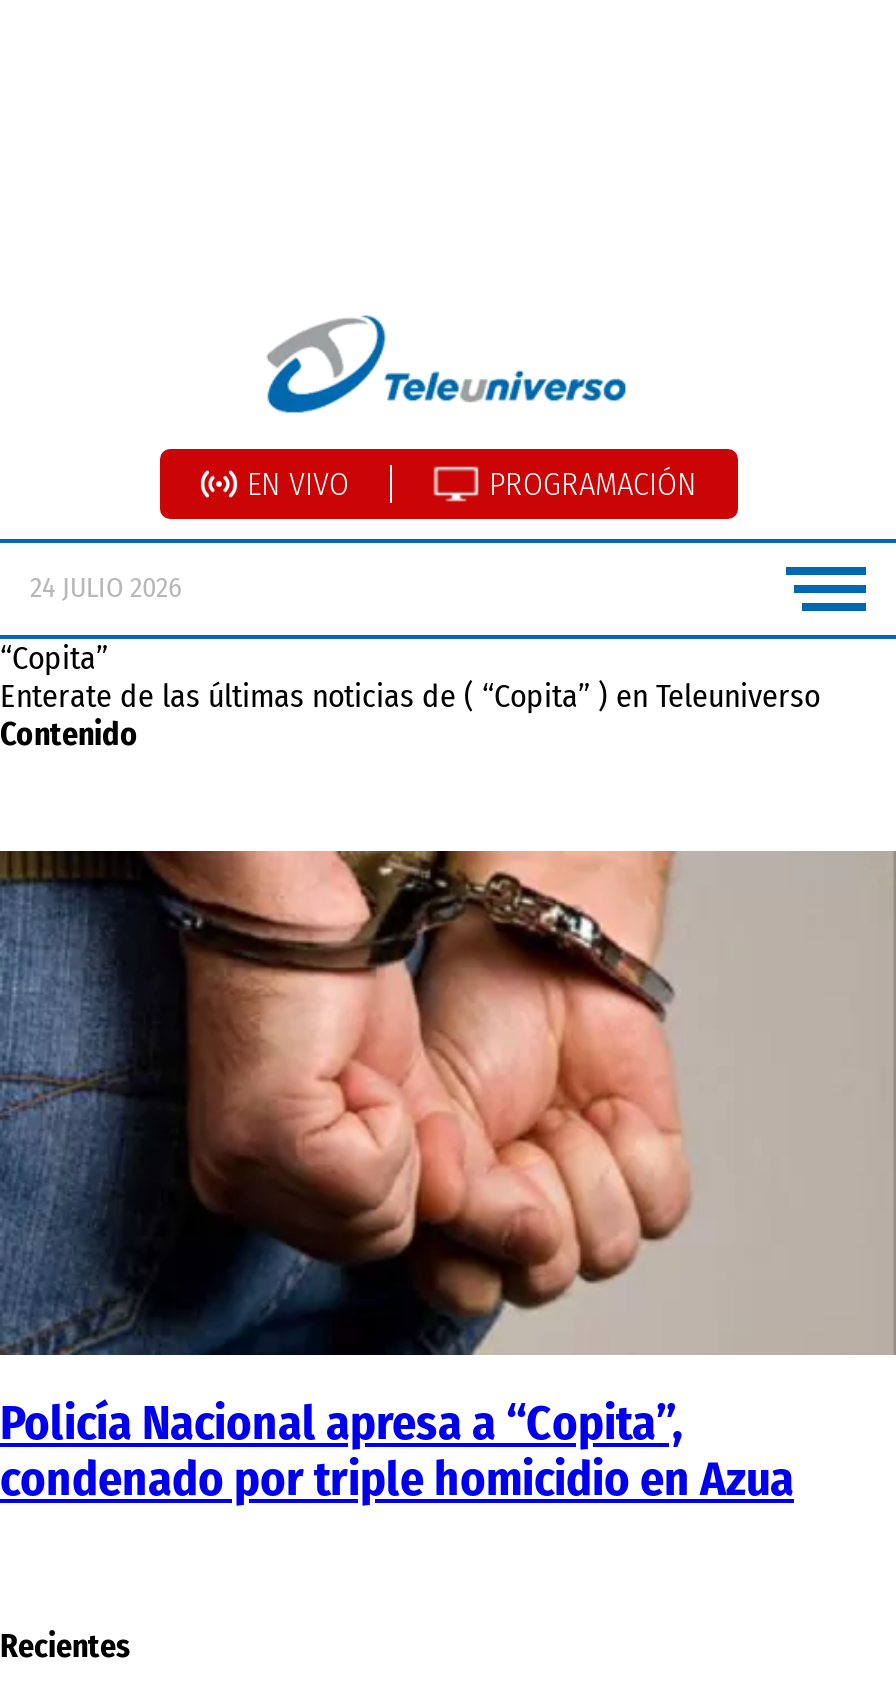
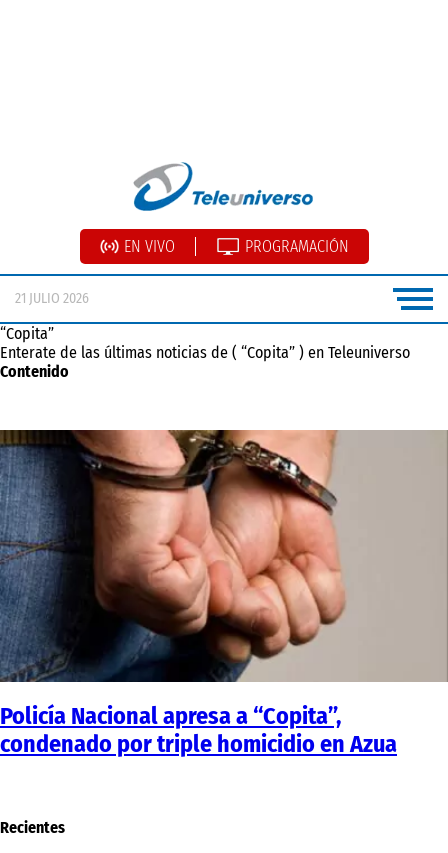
- 24 JULIO 2026
+ 21 JULIO 2026
